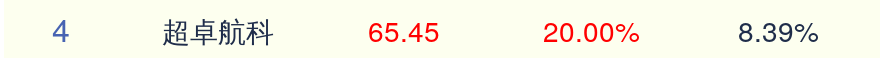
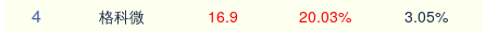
- 超卓航科
- 65.45
- 20.00%
- 8.39%
+ 格科微
+ 16.9
+ 20.03%
+ 3.05%
